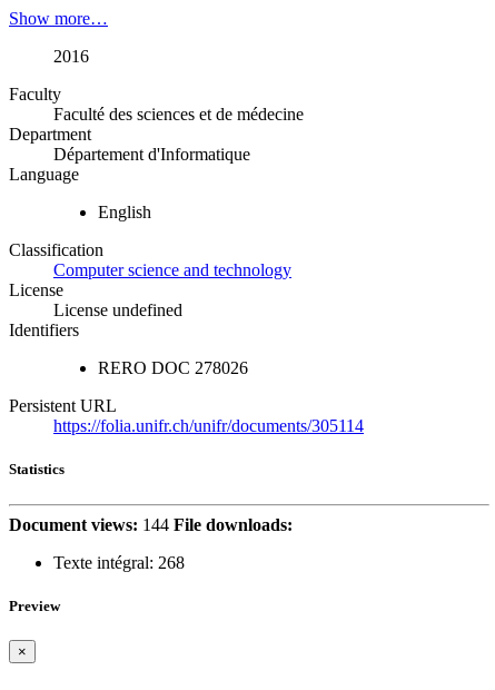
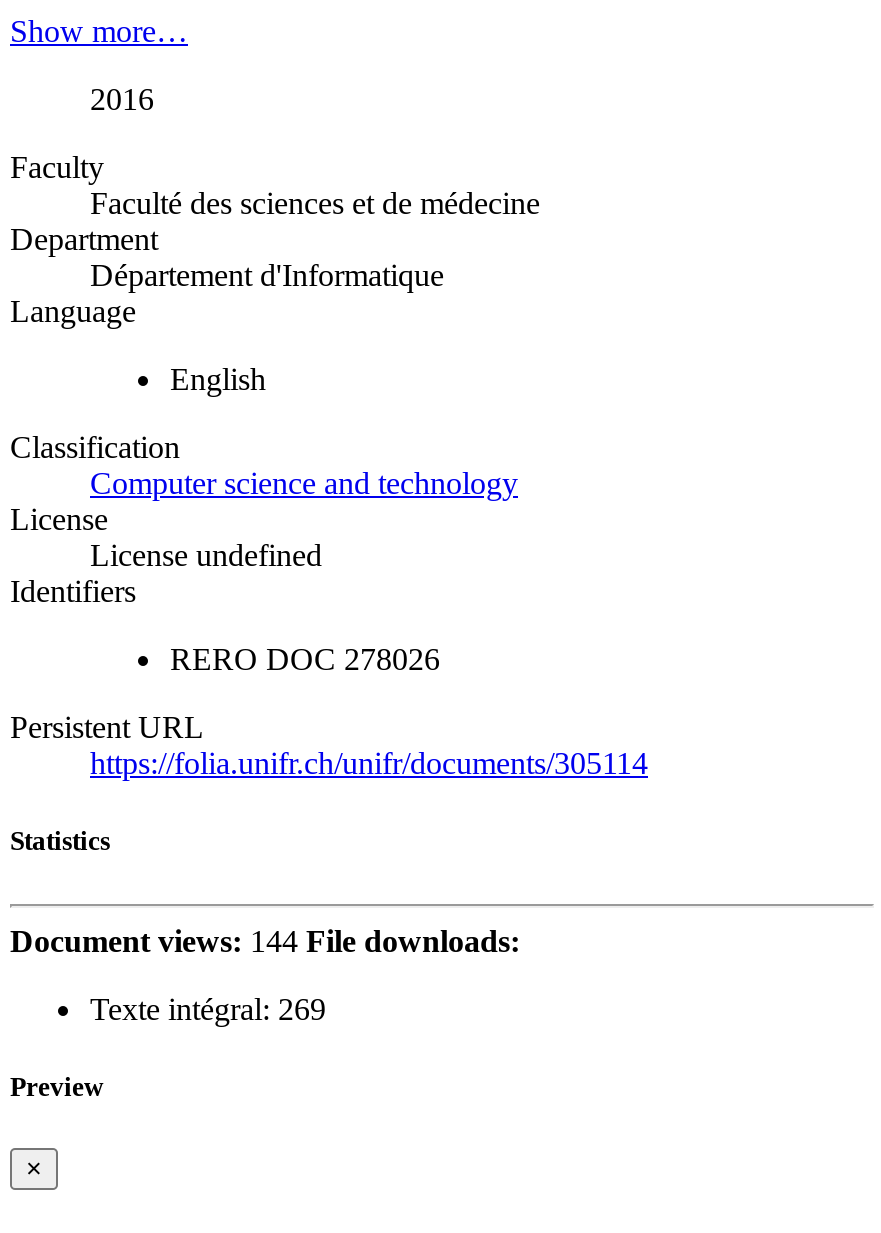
- Texte intégral: 268
+ Texte intégral: 269
